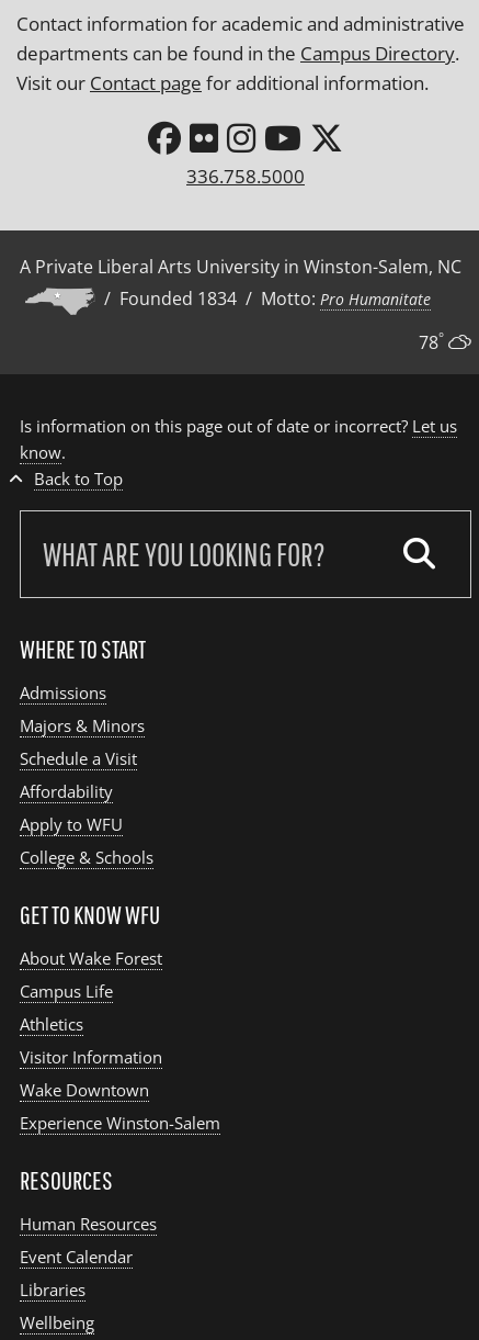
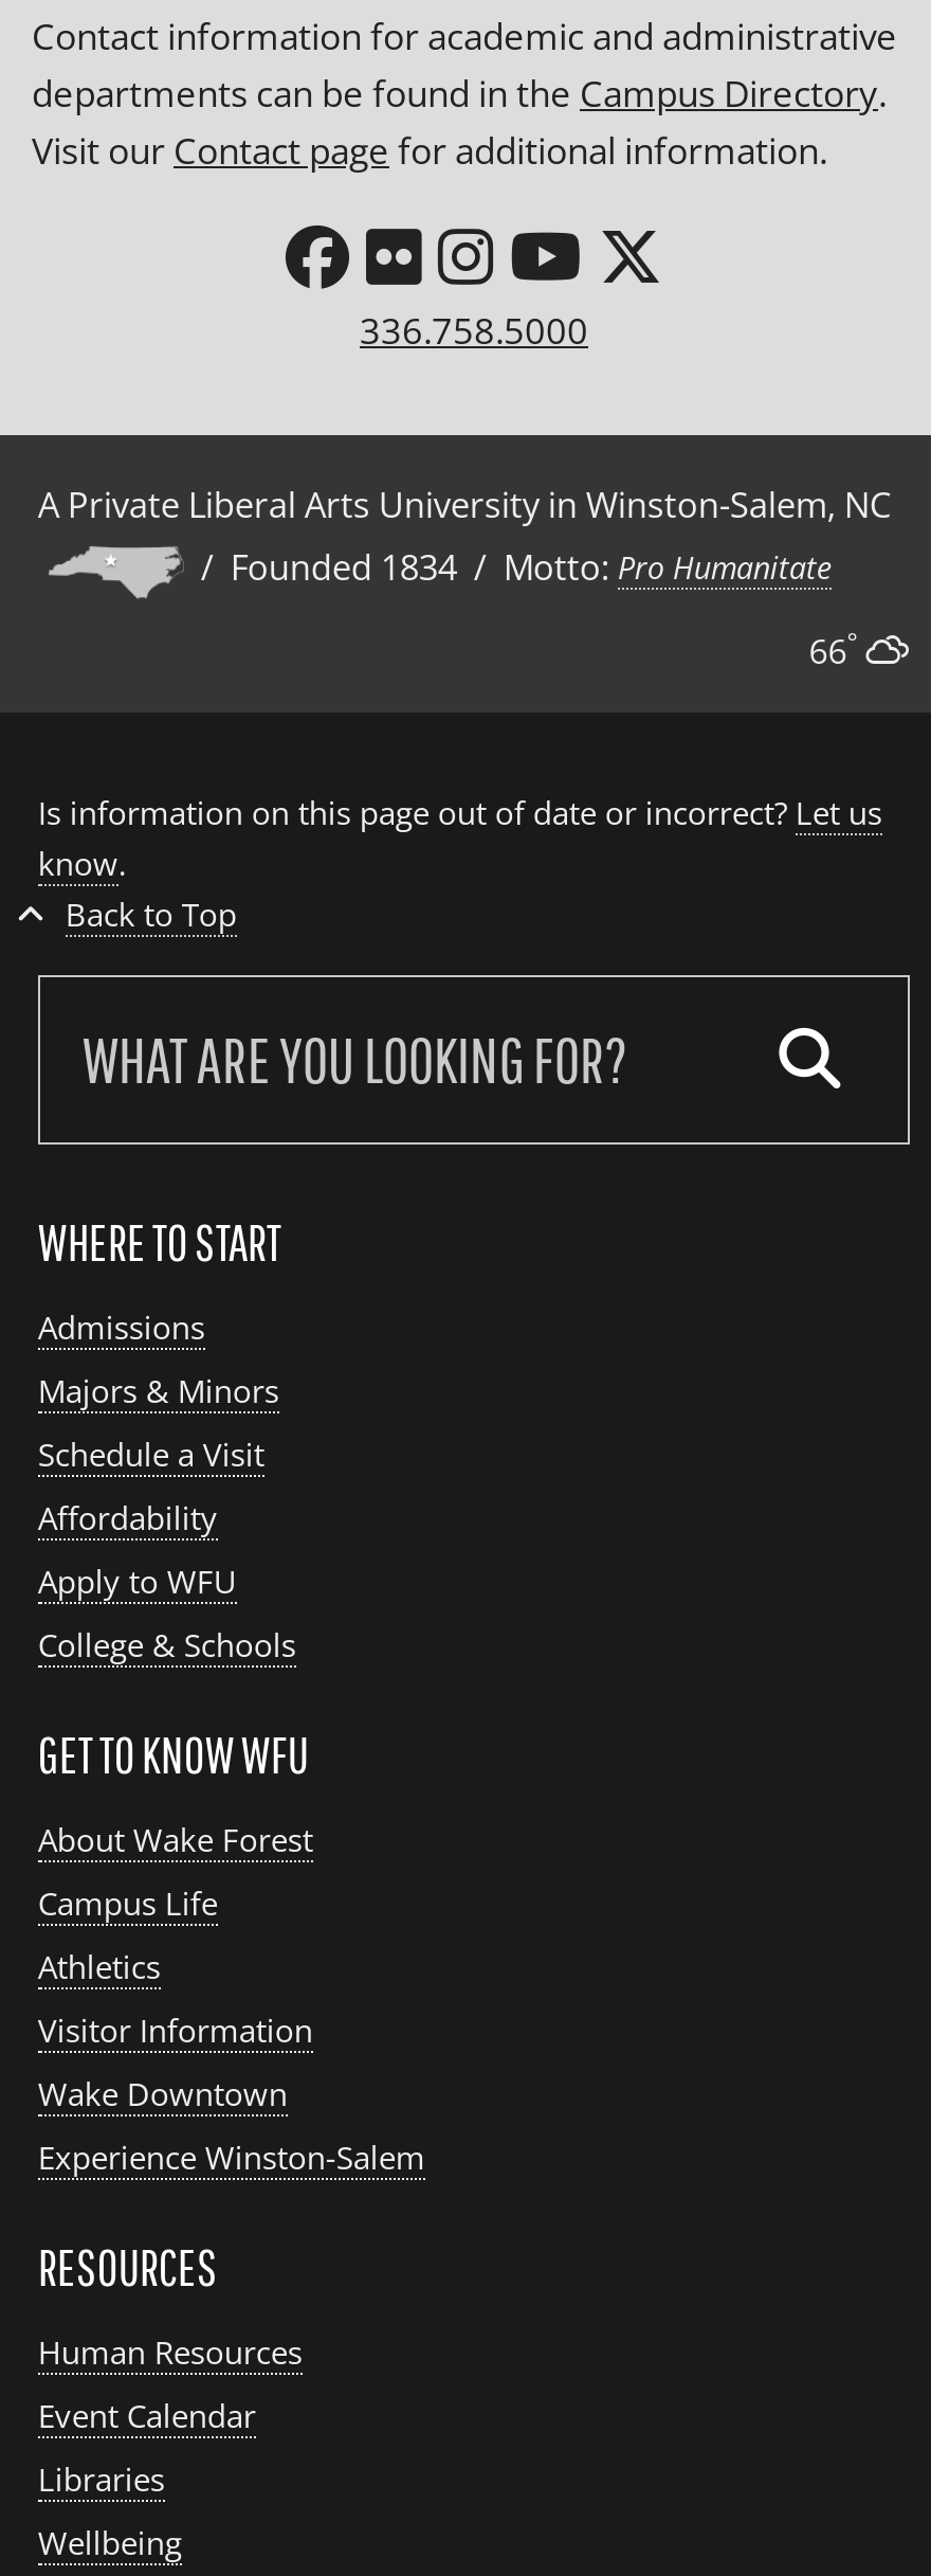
- 78°
+ 66°
